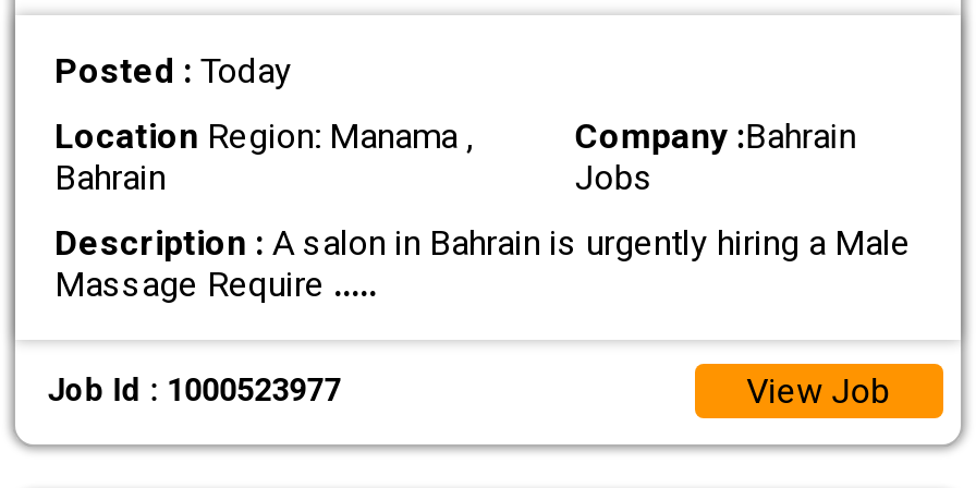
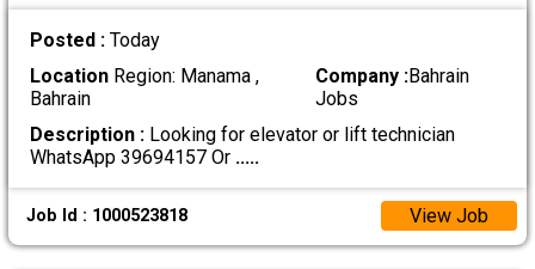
- Description : A salon in Bahrain is urgently hiring a Male
- Massage Require.....
+ Description : Looking for elevator or lift technician
+ WhatsApp 39694157 Or.....

- Job Id : 1000523977
+ Job Id : 1000523818
